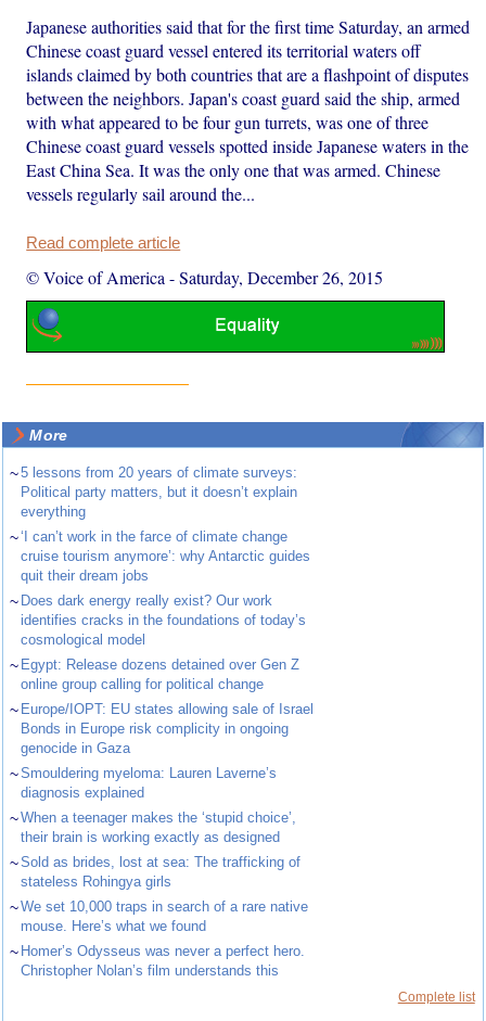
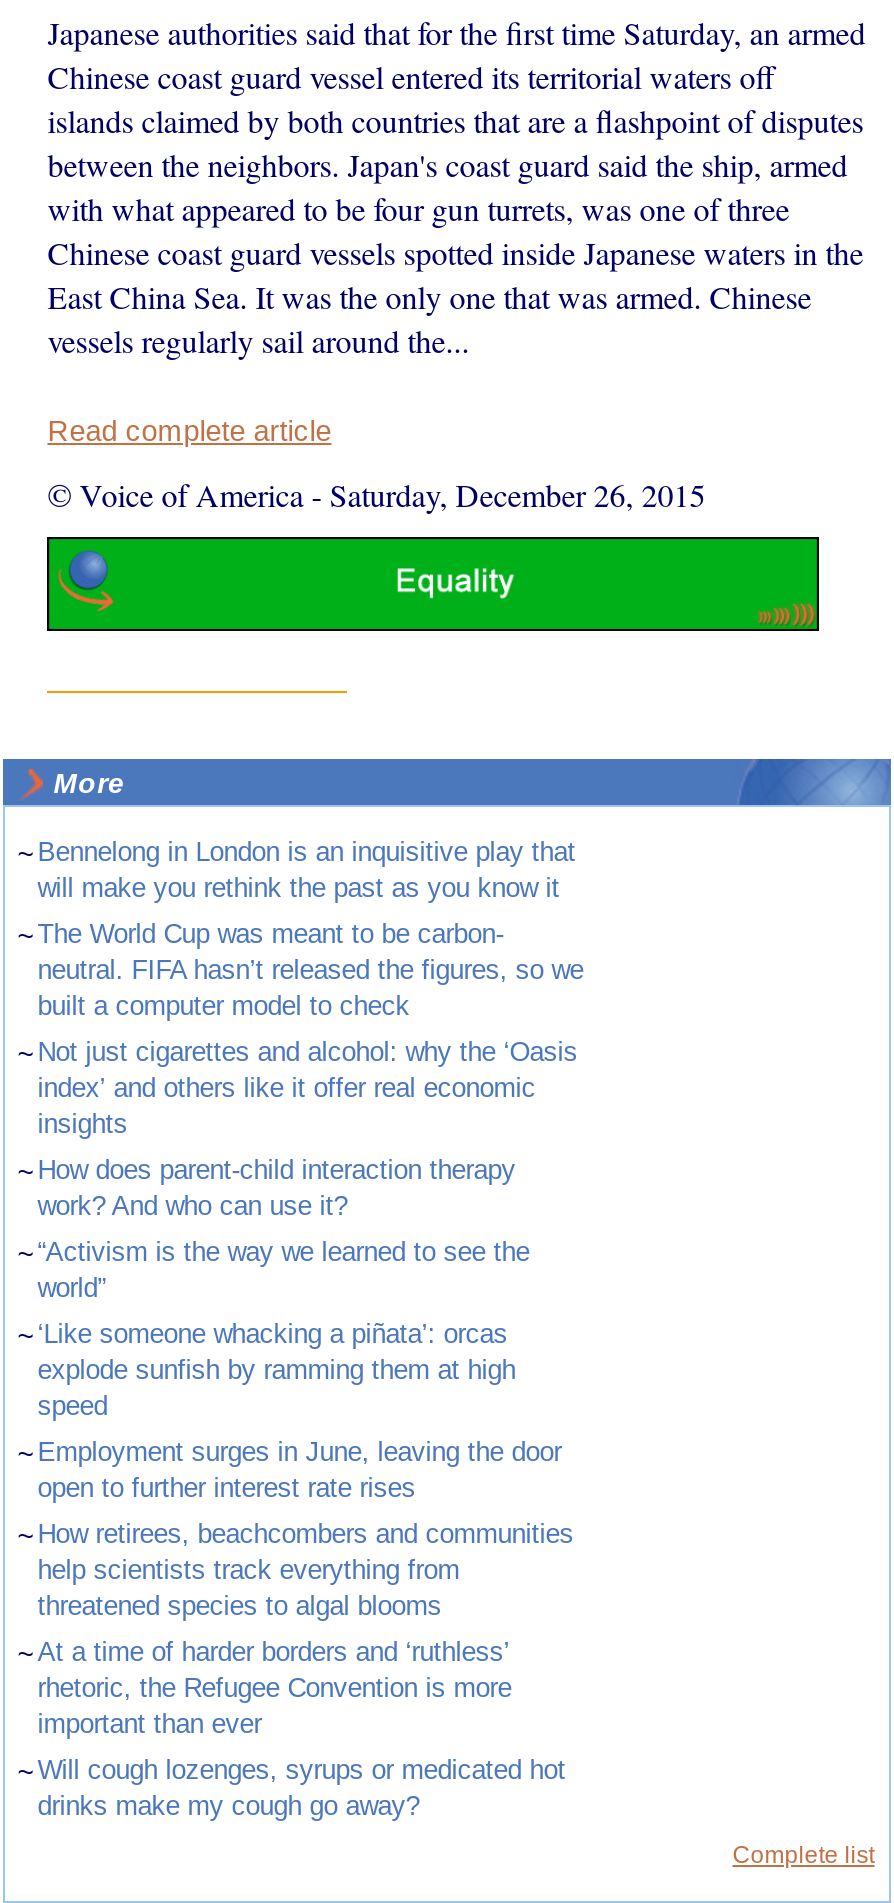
- ~ 5 lessons from 20 years of climate surveys:
- Political party matters, but it doesn’t explain
- everything
+ ~ Bennelong in London is an inquisitive play that
+ will make you rethink the past as you know it

- ~ ‘I can’t work in the farce of climate change
- cruise tourism anymore’: why Antarctic guides
- quit their dream jobs
+ ~ The World Cup was meant to be carbon-
+ neutral. FIFA hasn’t released the figures, so we
+ built a computer model to check

- ~ Does dark energy really exist? Our work
- identifies cracks in the foundations of today’s
- cosmological model
+ ~ Not just cigarettes and alcohol: why the ‘Oasis
+ index’ and others like it offer real economic
+ insights

- ~ Egypt: Release dozens detained over Gen Z
- online group calling for political change
+ ~ How does parent-child interaction therapy
+ work? And who can use it?

- ~ Europe/IOPT: EU states allowing sale of Israel
- Bonds in Europe risk complicity in ongoing
- genocide in Gaza
+ ~ “Activism is the way we learned to see the
+ world”

- ~ Smouldering myeloma: Lauren Laverne’s
- diagnosis explained
+ ~ ‘Like someone whacking a piñata’: orcas
+ explode sunfish by ramming them at high
+ speed

- ~ When a teenager makes the ‘stupid choice’,
- their brain is working exactly as designed
+ ~ Employment surges in June, leaving the door
+ open to further interest rate rises

- ~ Sold as brides, lost at sea: The trafficking of
- stateless Rohingya girls
+ ~ How retirees, beachcombers and communities
+ help scientists track everything from
+ threatened species to algal blooms

- ~ We set 10,000 traps in search of a rare native
- mouse. Here’s what we found
+ ~ At a time of harder borders and ‘ruthless’
+ rhetoric, the Refugee Convention is more
+ important than ever

- ~ Homer’s Odysseus was never a perfect hero.
- Christopher Nolan’s film understands this
+ ~ Will cough lozenges, syrups or medicated hot
+ drinks make my cough go away?
